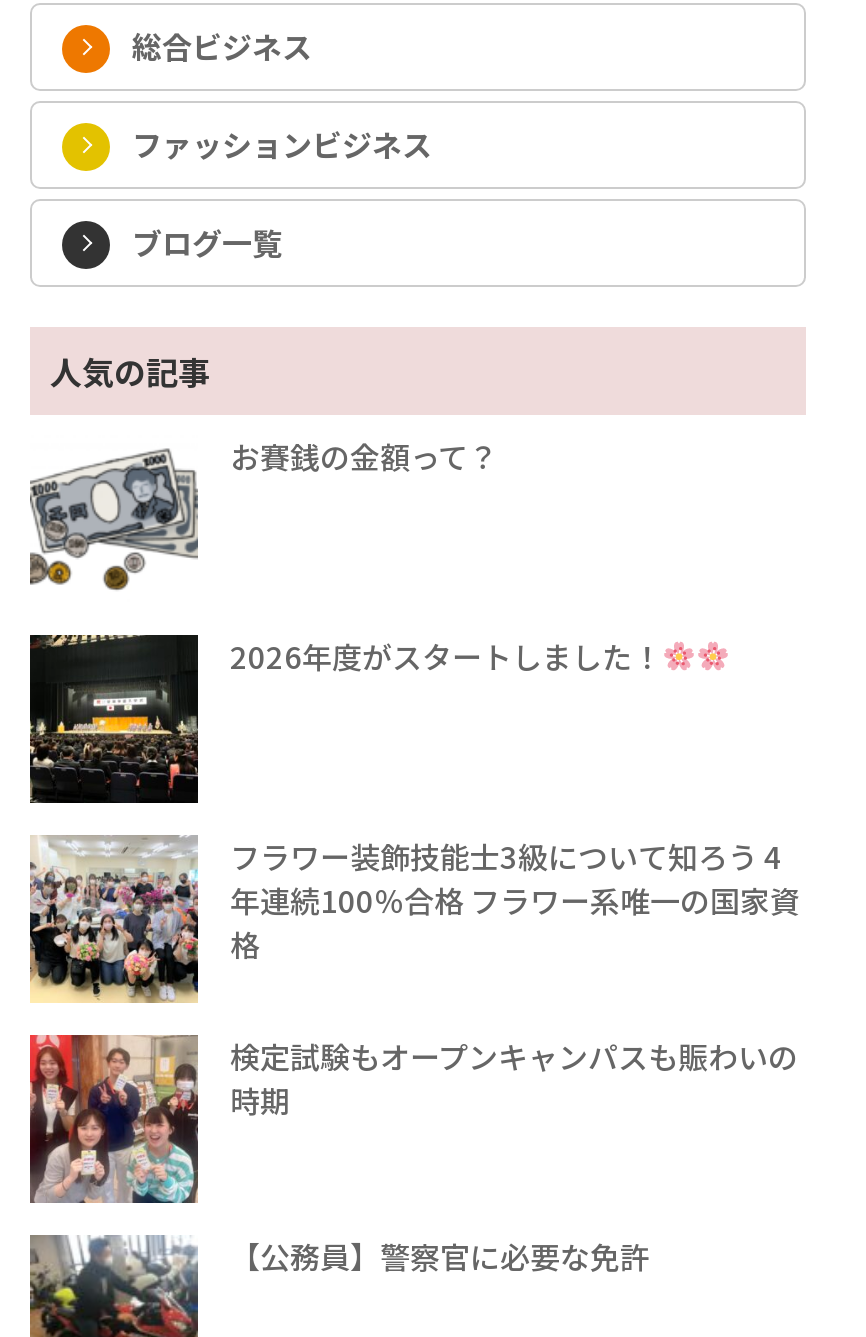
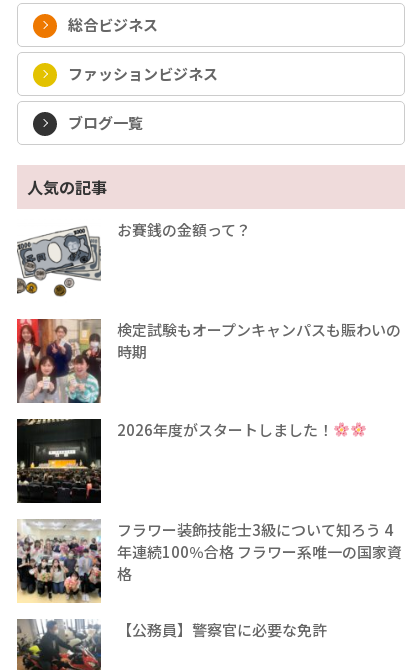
moved down: [image] | 2026年度がスタートしました！ | フラワー装飾技能士3級について知ろう 4 | 年連続100％合格 フラワー系唯一の国家資 | 格

moved up: [image] | 検定試験もオープンキャンパスも賑わいの | 時期
